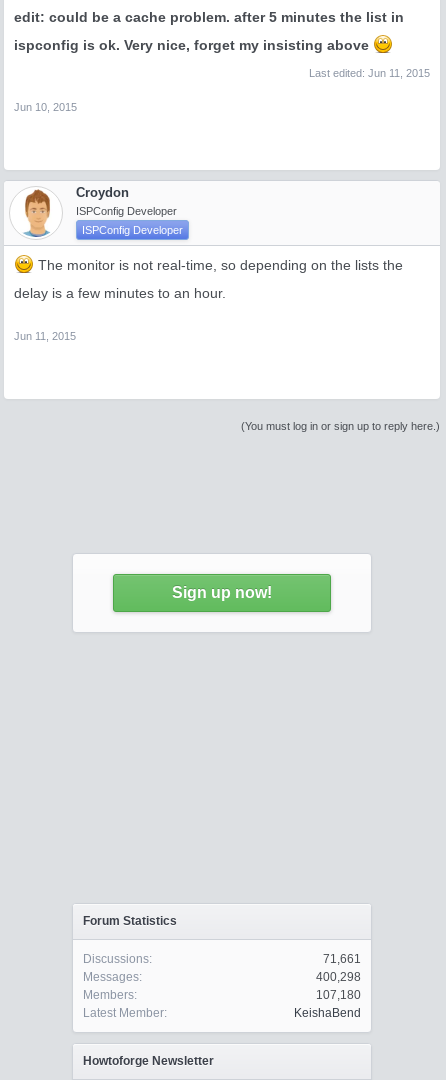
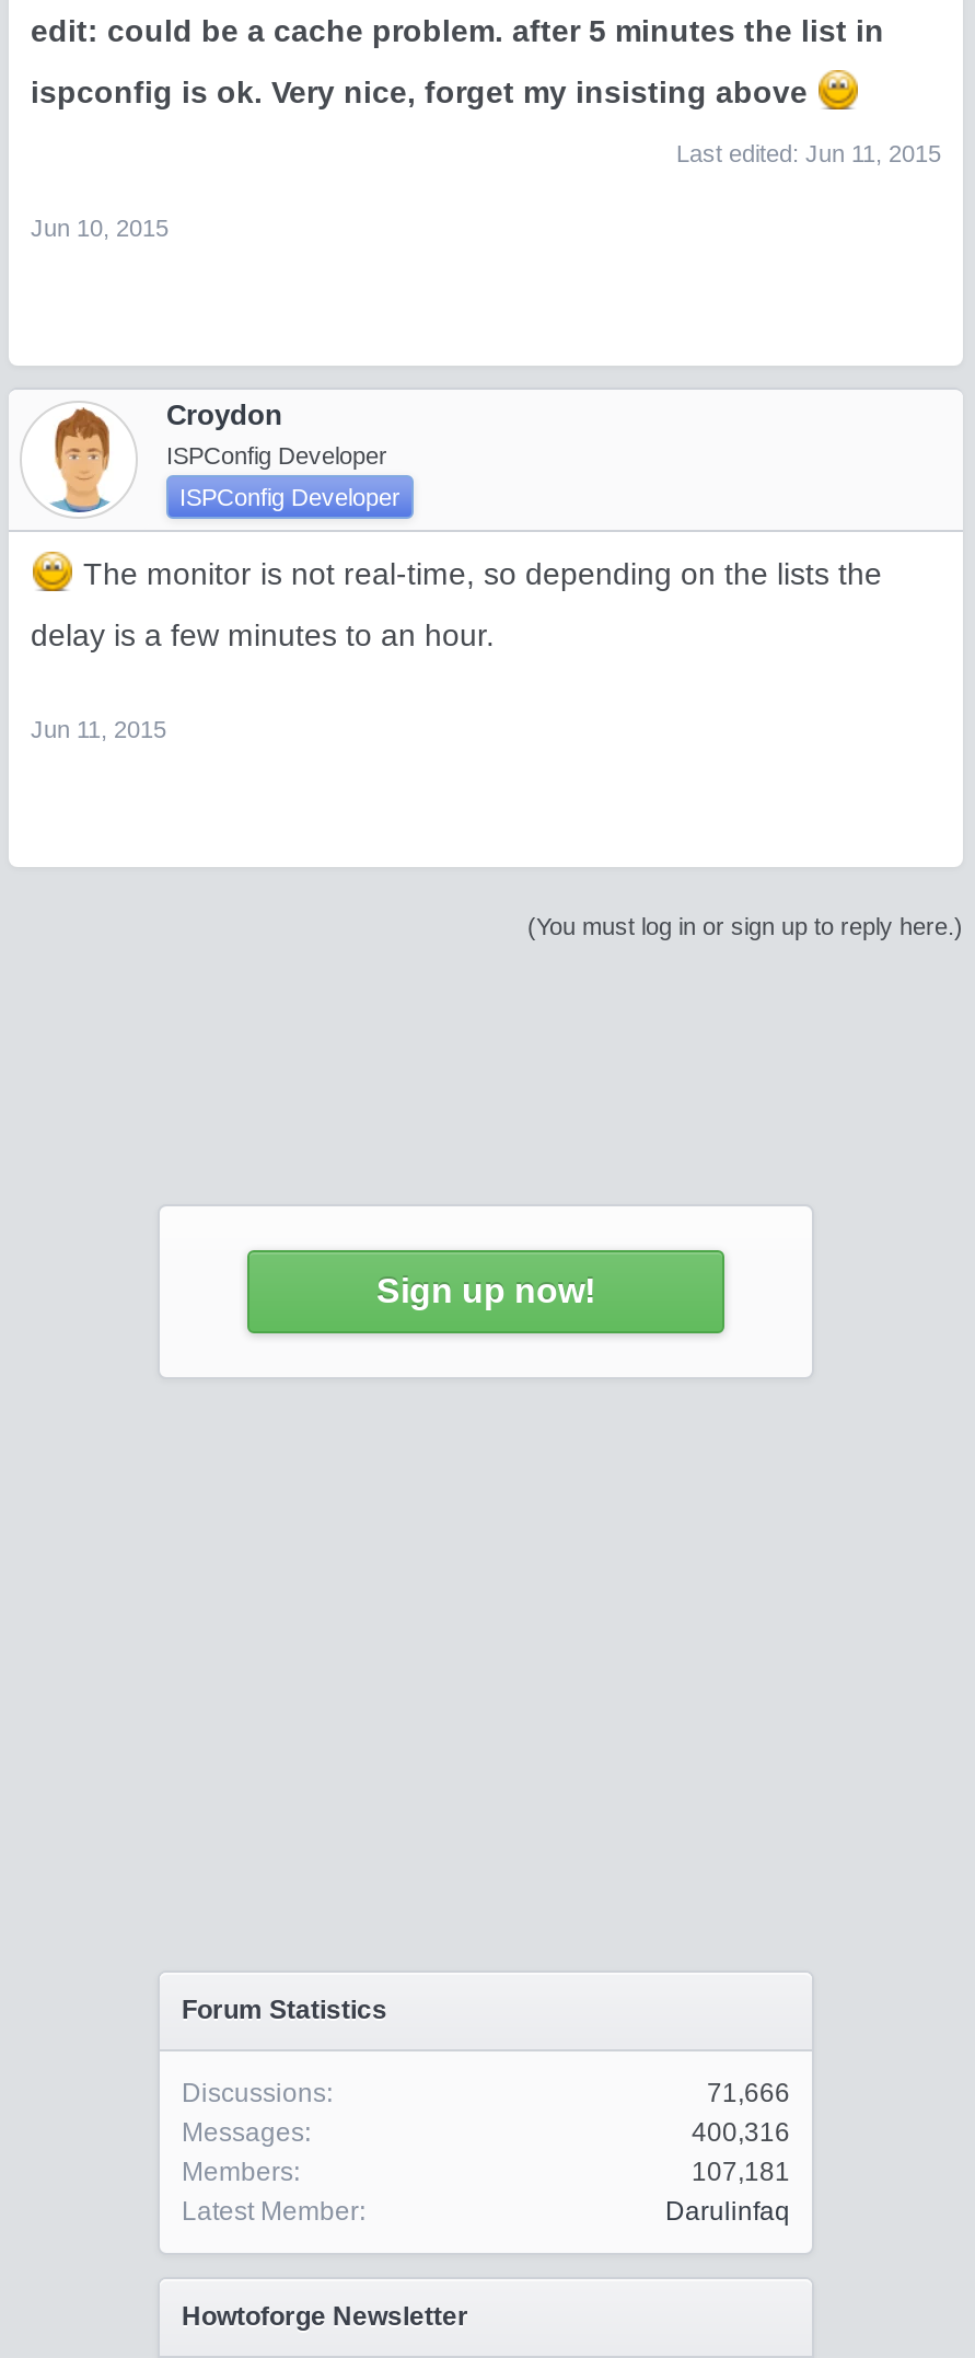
- 71,661
+ 71,666

- 400,298
+ 400,316

- 107,180
+ 107,181

- KeishaBend
+ Darulinfaq
